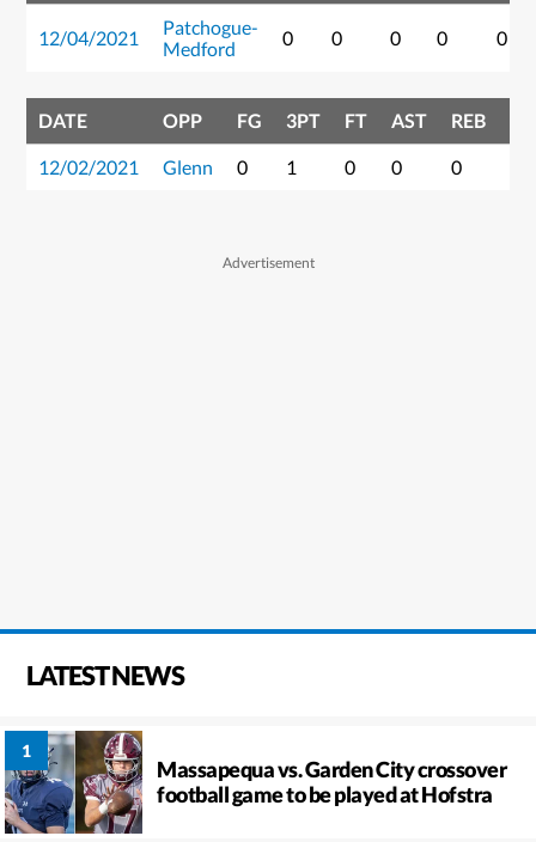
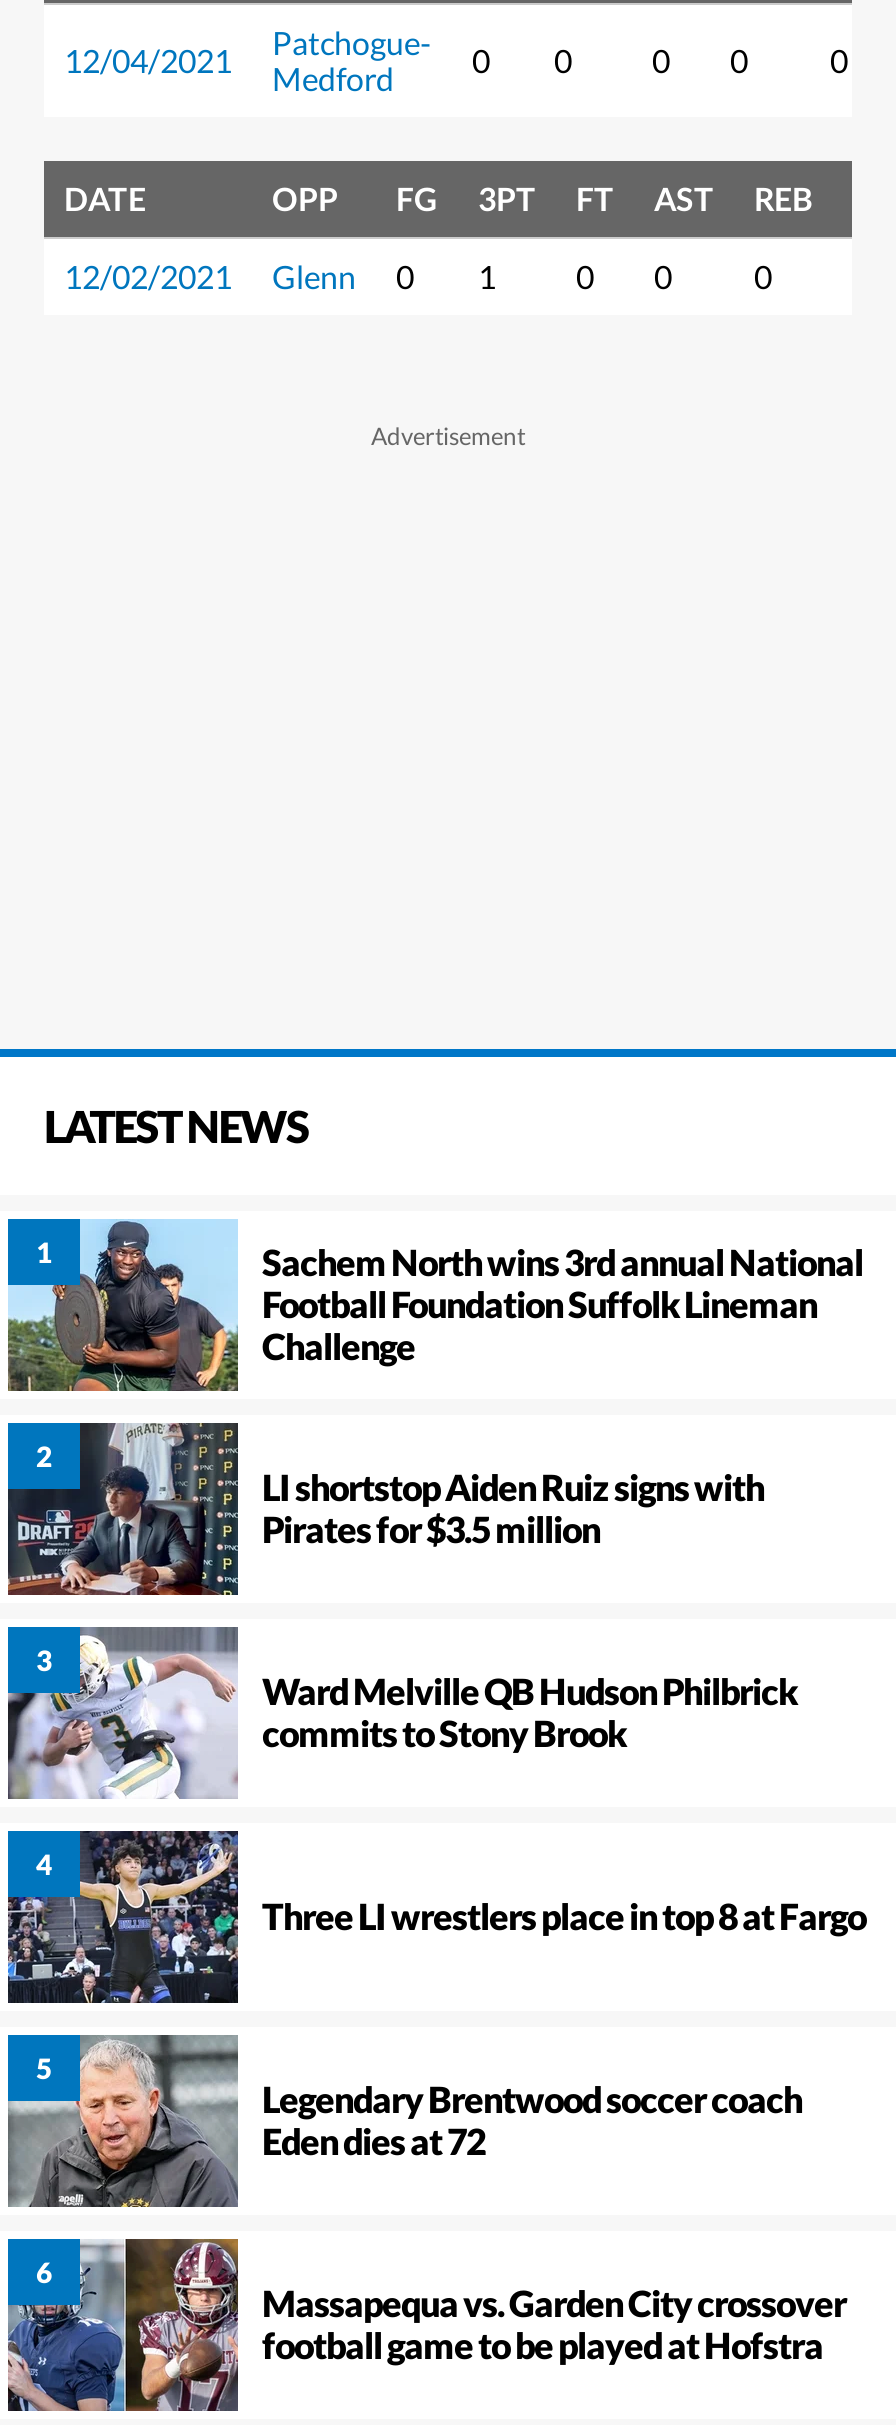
+ [image]
+ Sachem North wins 3rd annual National
+ Football Foundation Suffolk Lineman
+ Challenge
+ LI shortstop Aiden Ruiz signs with
+ Pirates for $3.5 million

+ [image]
+ Ward Melville QB Hudson Philbrick
+ commits to Stony Brook

+ [image]
+ Three LI wrestlers place in top 8 at Fargo

+ [image]
+ Legendary Brentwood soccer coach
+ Eden dies at 72

+ [image]
